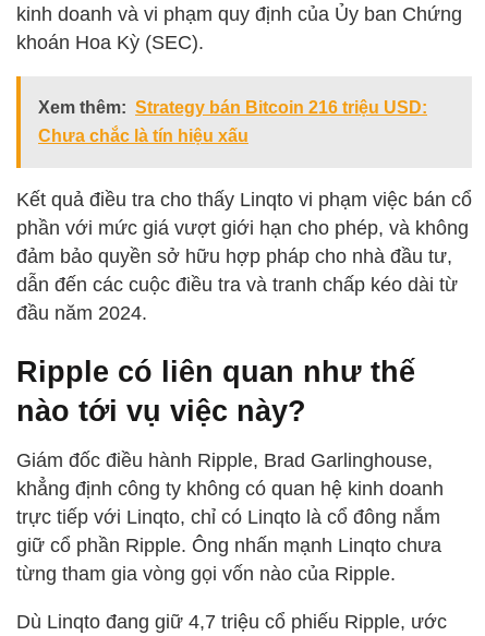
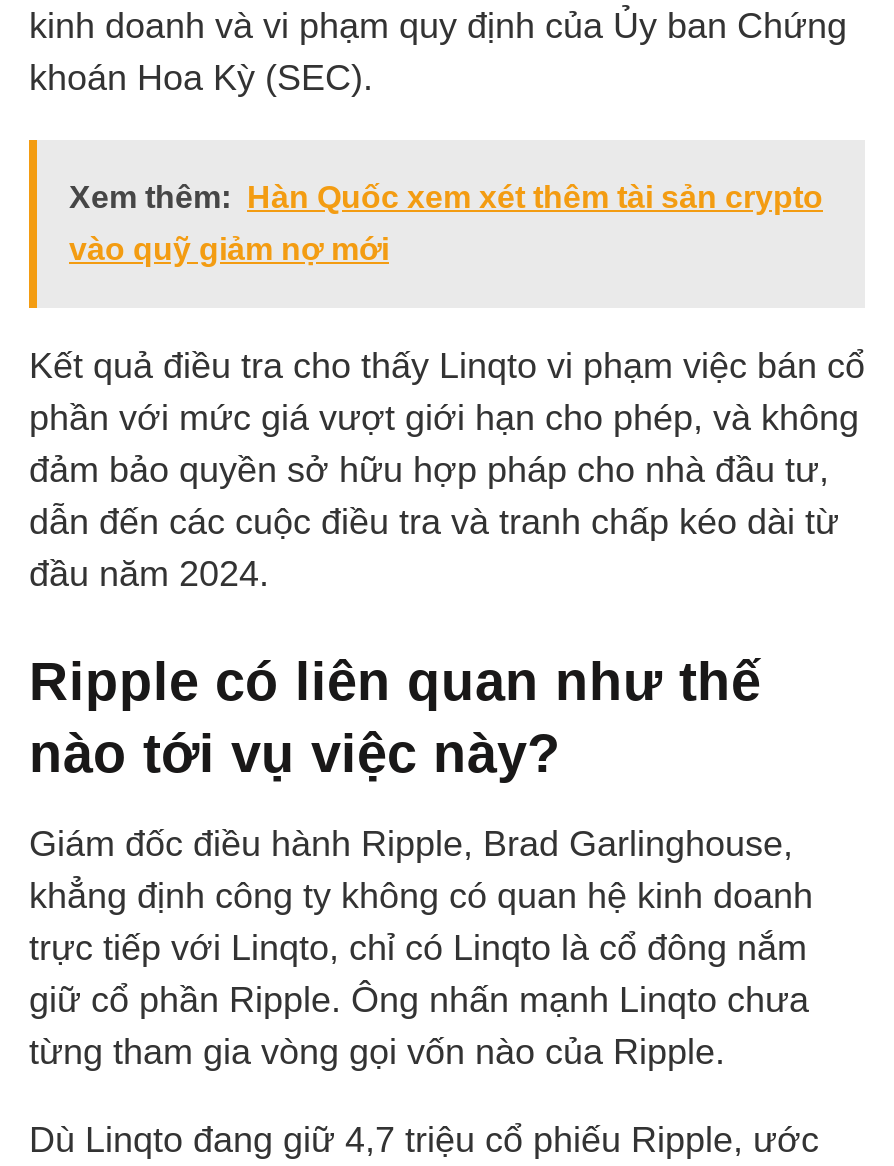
- Xem thêm: Strategy bán Bitcoin 216 triệu USD:
+ Xem thêm: Hàn Quốc xem xét thêm tài sản crypto

- Chưa chắc là tín hiệu xấu
+ vào quỹ giảm nợ mới
